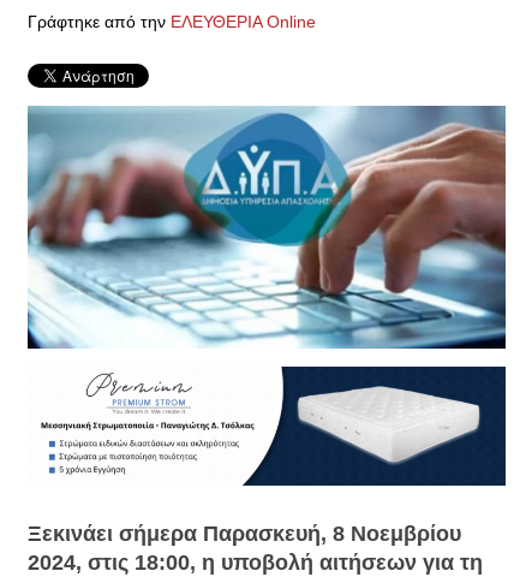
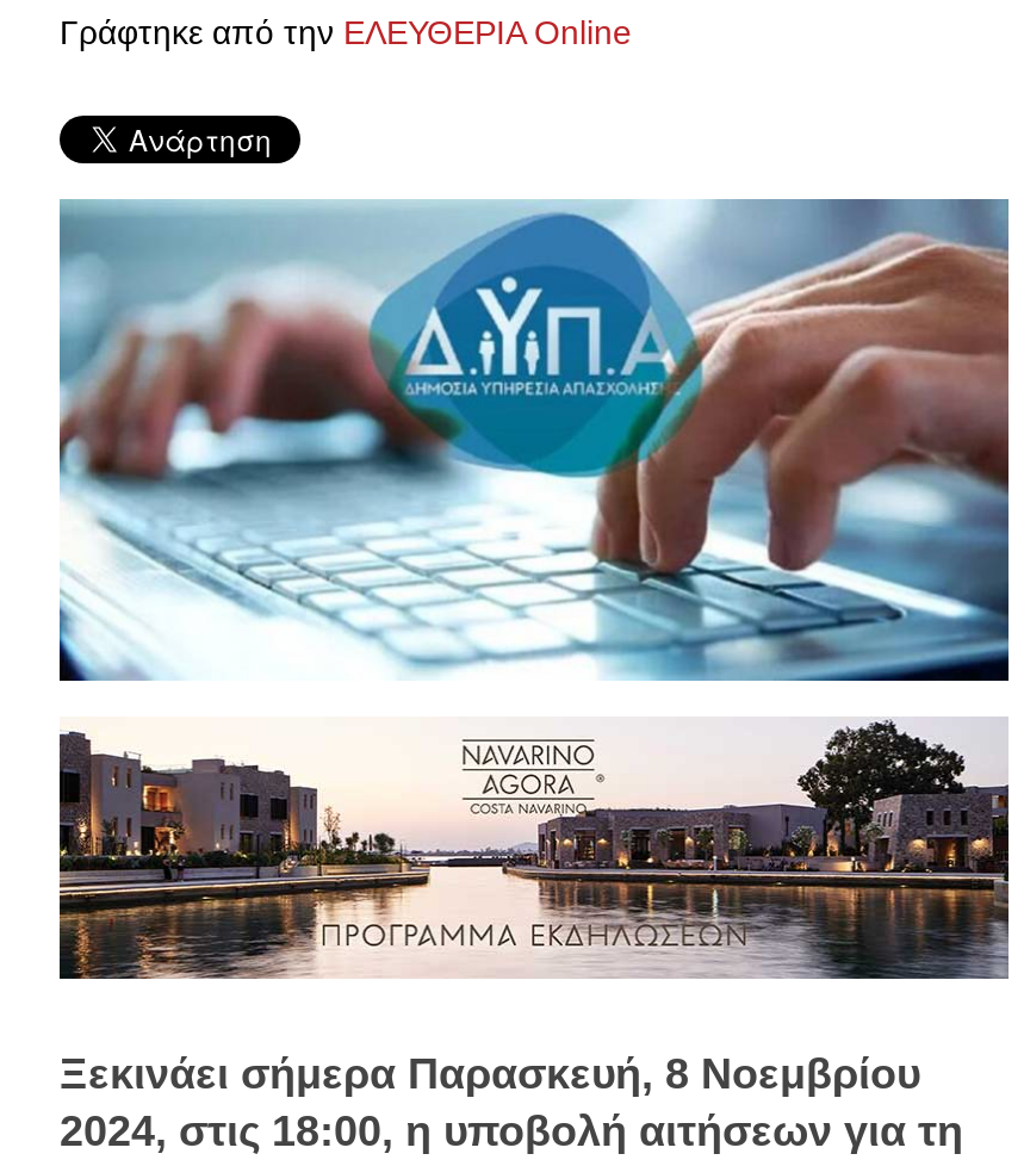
- [image]
+ [image]
